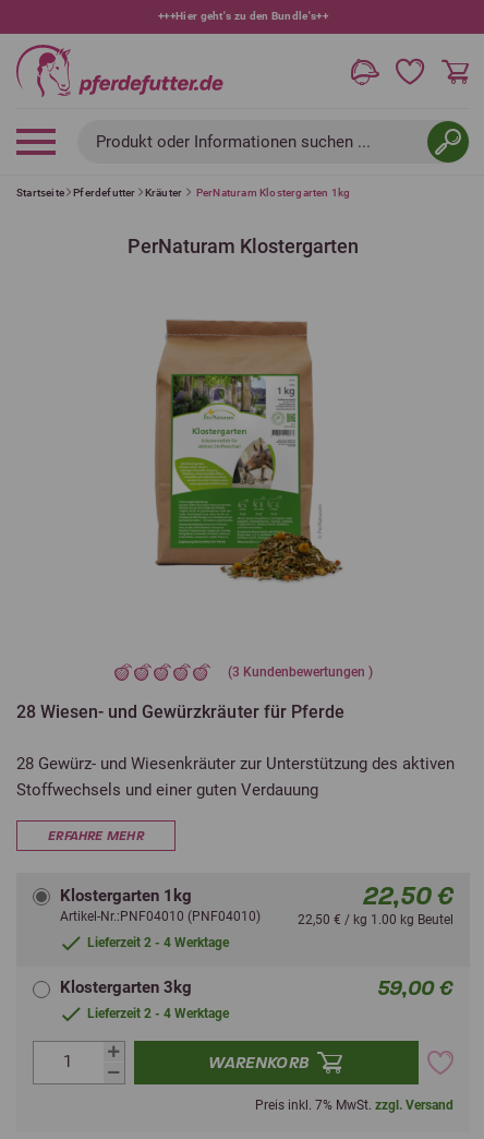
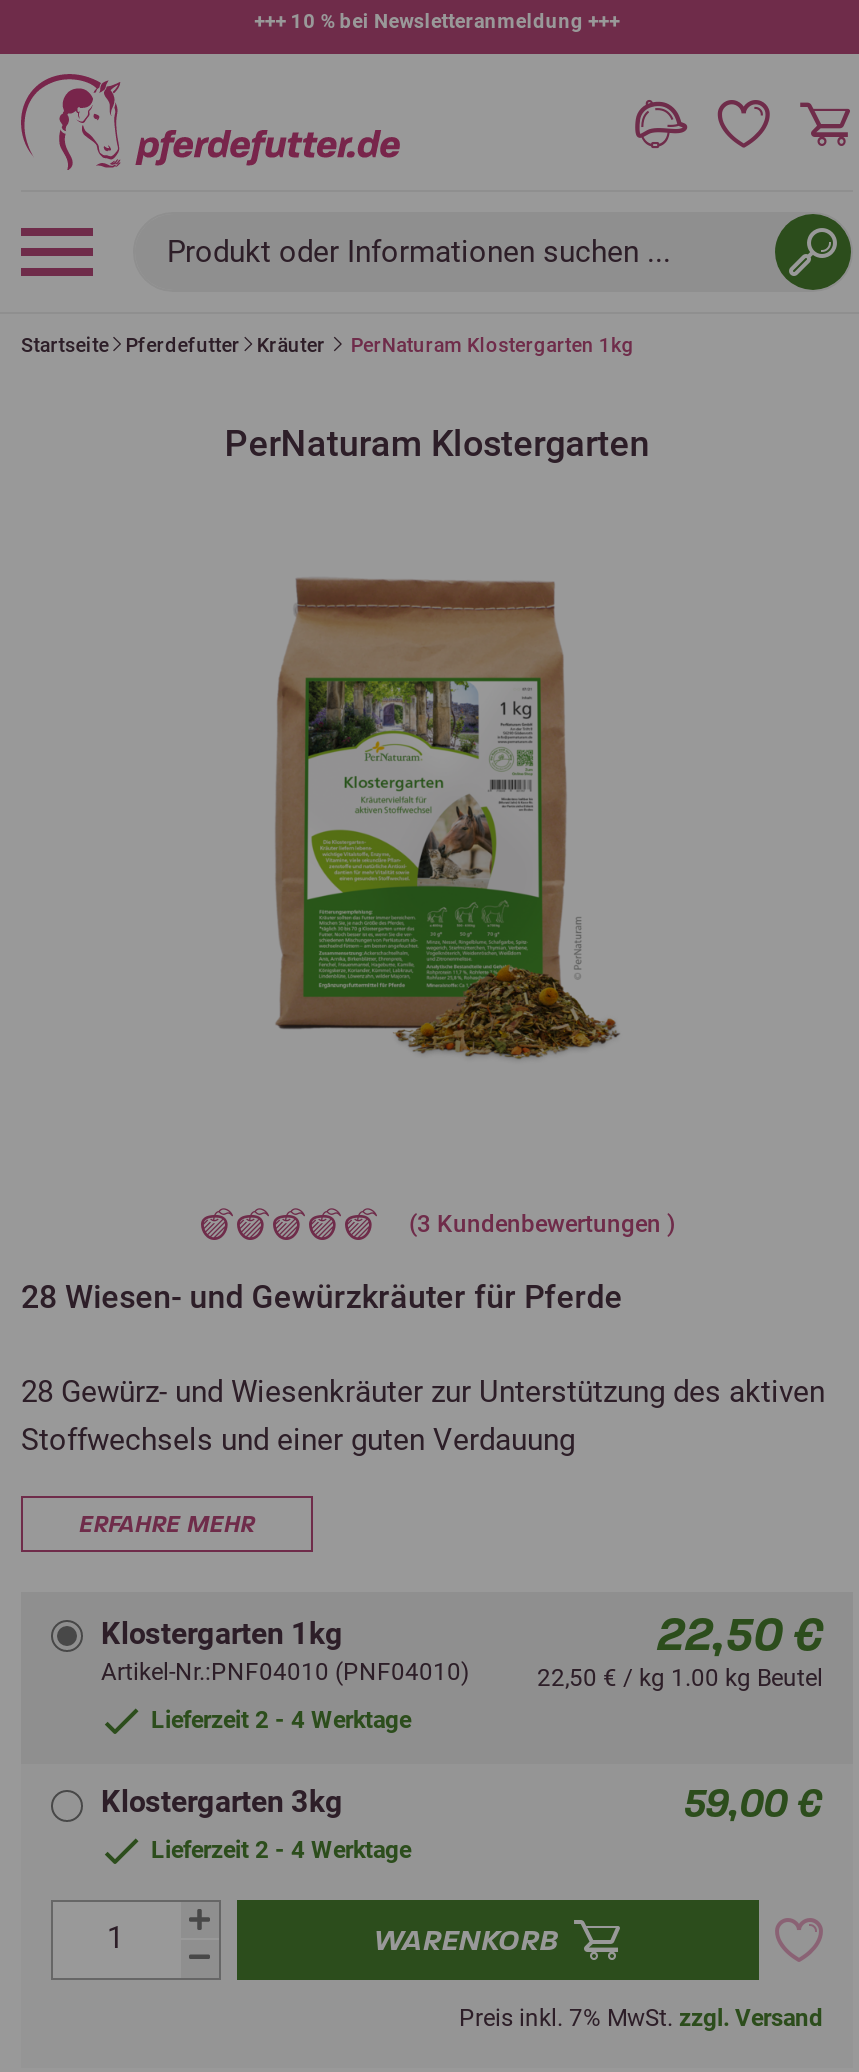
- +++ Hier geht's zu den Bundle's ++
+ +++ 10 % bei Newsletteranmeldung +++
